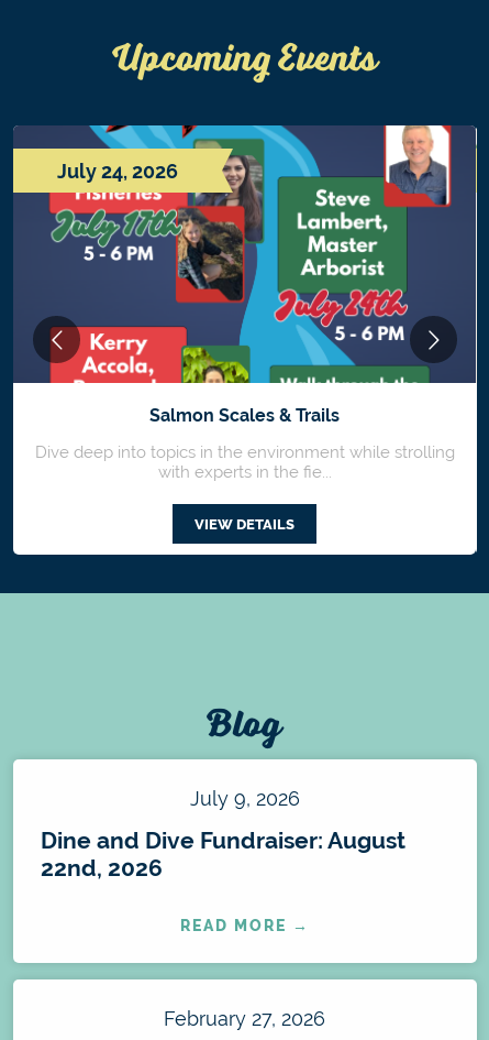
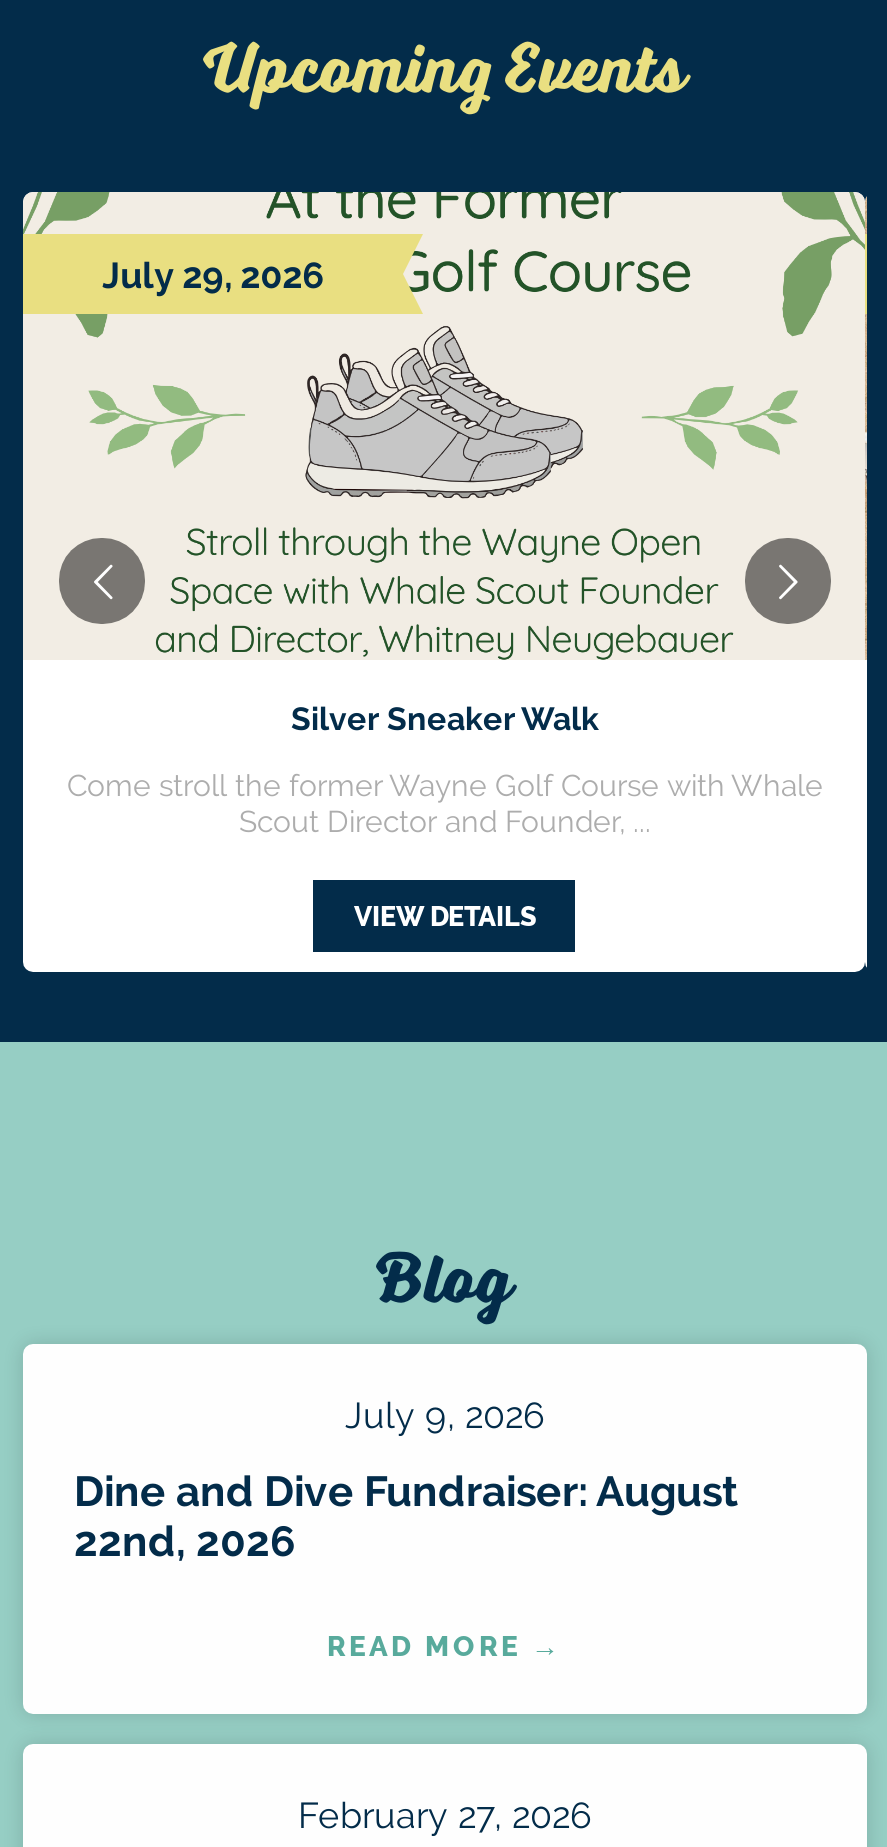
- [image]
- July 24, 2026
+ [image]
+ July 29, 2026

- Salmon Scales & Trails
+ Silver Sneaker Walk

- Dive deep into topics in the environment while strolling
- with experts in the fie...
+ Come stroll the former Wayne Golf Course with Whale
+ Scout Director and Founder, ...
